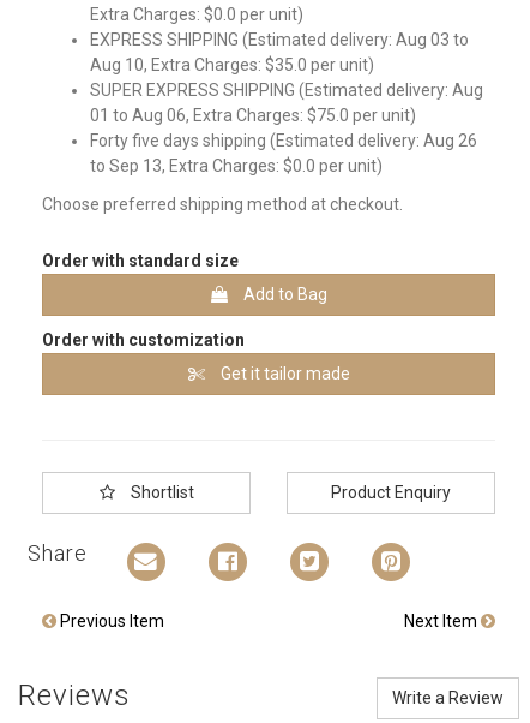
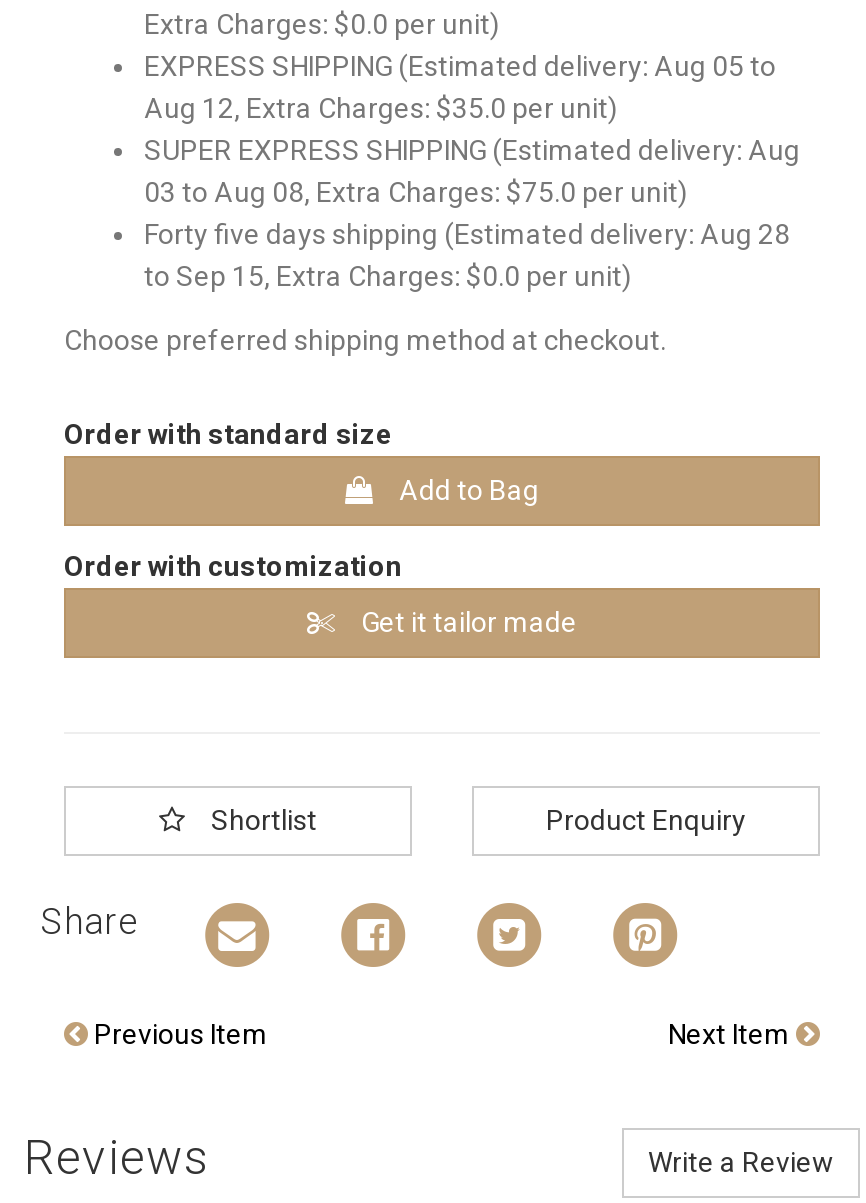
- EXPRESS SHIPPING (Estimated delivery: Aug 03 to
+ EXPRESS SHIPPING (Estimated delivery: Aug 05 to

- Aug 10, Extra Charges: $35.0 per unit)
+ Aug 12, Extra Charges: $35.0 per unit)

- 01 to Aug 06, Extra Charges: $75.0 per unit)
+ 03 to Aug 08, Extra Charges: $75.0 per unit)

- Forty five days shipping (Estimated delivery: Aug 26
+ Forty five days shipping (Estimated delivery: Aug 28

- to Sep 13, Extra Charges: $0.0 per unit)
+ to Sep 15, Extra Charges: $0.0 per unit)
